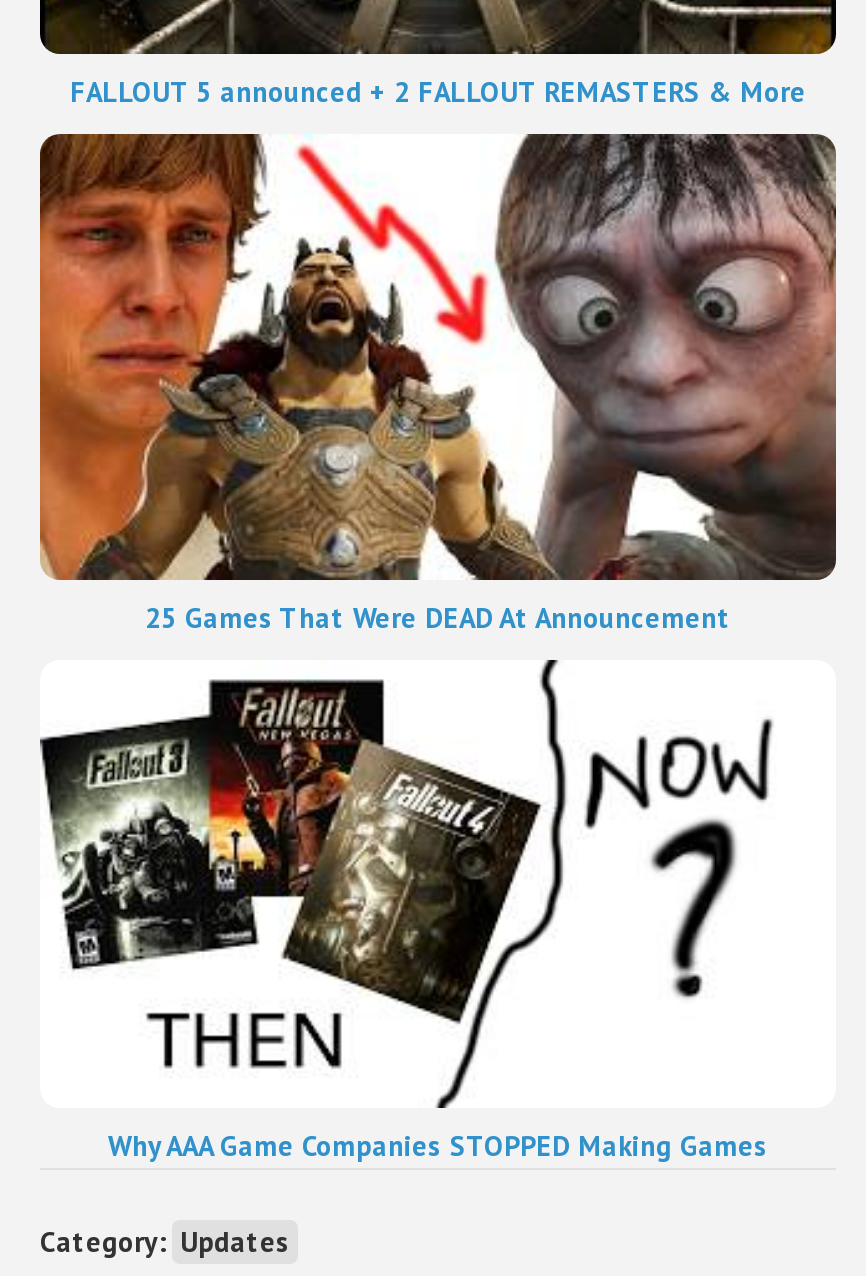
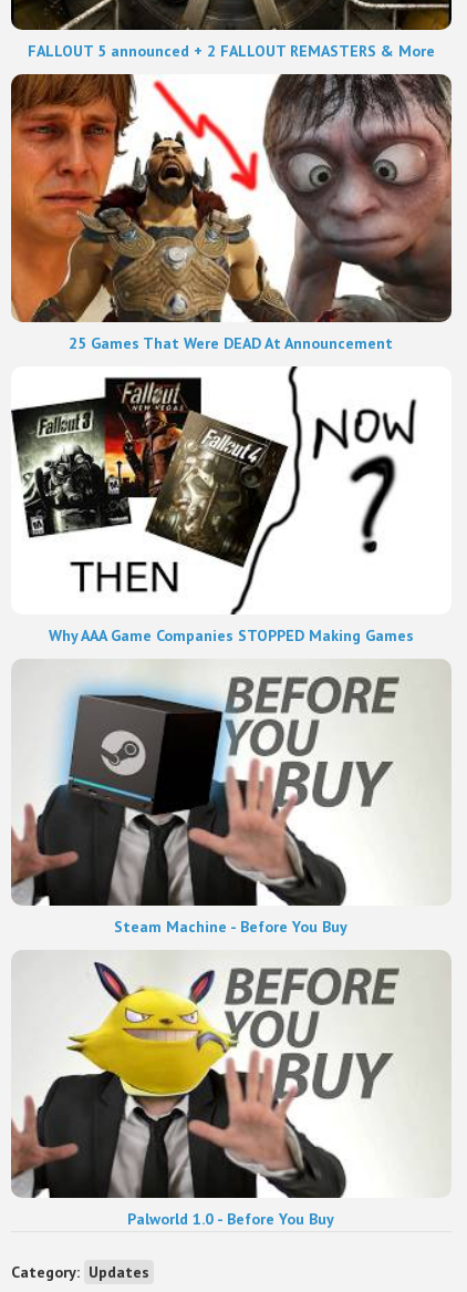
+ [image]
+ Palworld 1.0 - Before You Buy

+ [image]
+ Steam Machine - Before You Buy
